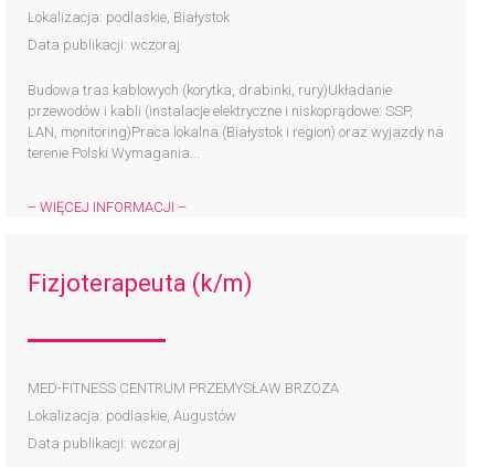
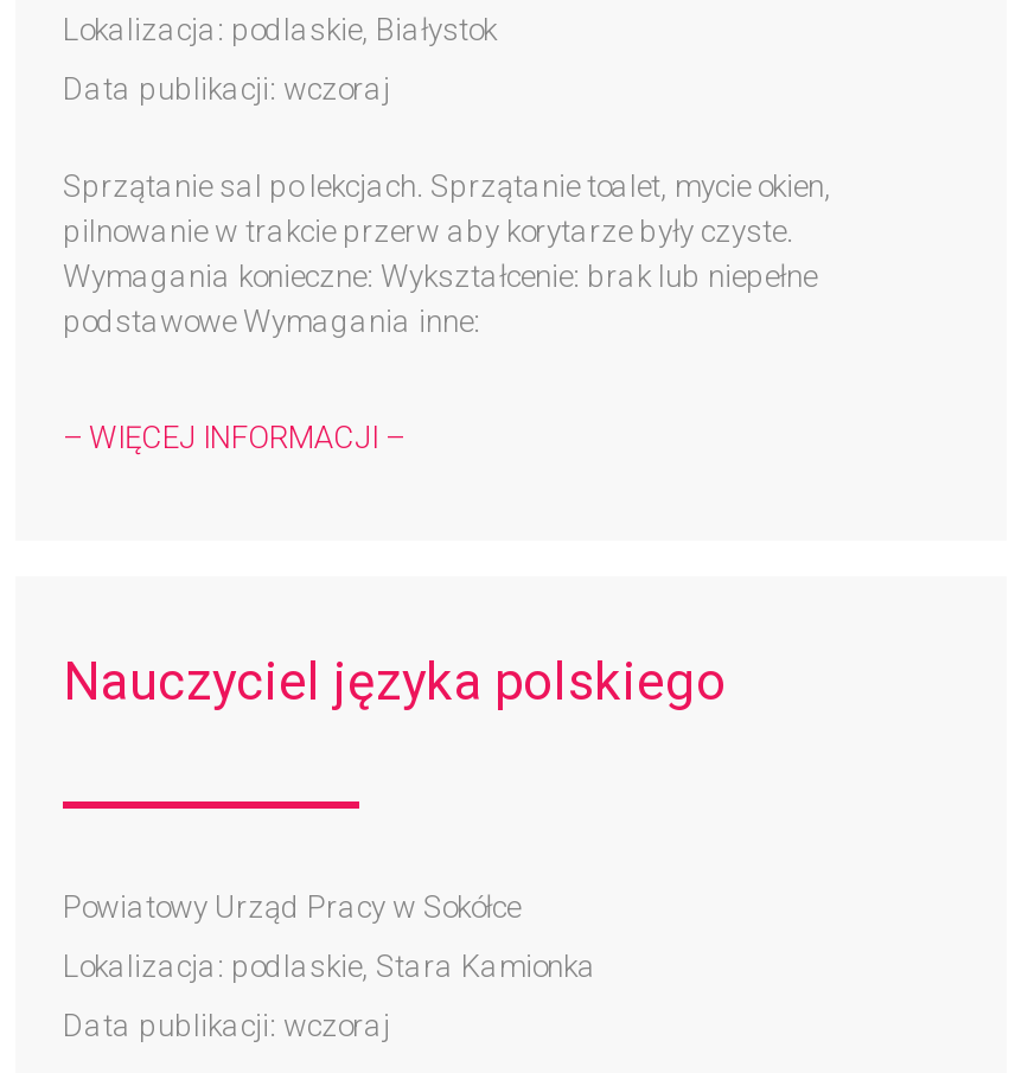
- Budowa tras kablowych (korytka, drabinki, rury)Układanie
- przewodów i kabli (instalacje elektryczne i niskoprądowe: SSP,
- LAN, monitoring)Praca lokalna (Białystok i region) oraz wyjazdy na
- terenie Polski Wymagania...
+ Sprzątanie sal po lekcjach. Sprzątanie toalet, mycie okien,
+ pilnowanie w trakcie przerw aby korytarze były czyste.
+ Wymagania konieczne: Wykształcenie: brak lub niepełne
+ podstawowe Wymagania inne:

- Fizjoterapeuta (k/m)
+ Nauczyciel języka polskiego

- MED-FITNESS CENTRUM PRZEMYSŁAW BRZOZA
+ Powiatowy Urząd Pracy w Sokółce

- Lokalizacja: podlaskie, Augustów
+ Lokalizacja: podlaskie, Stara Kamionka
